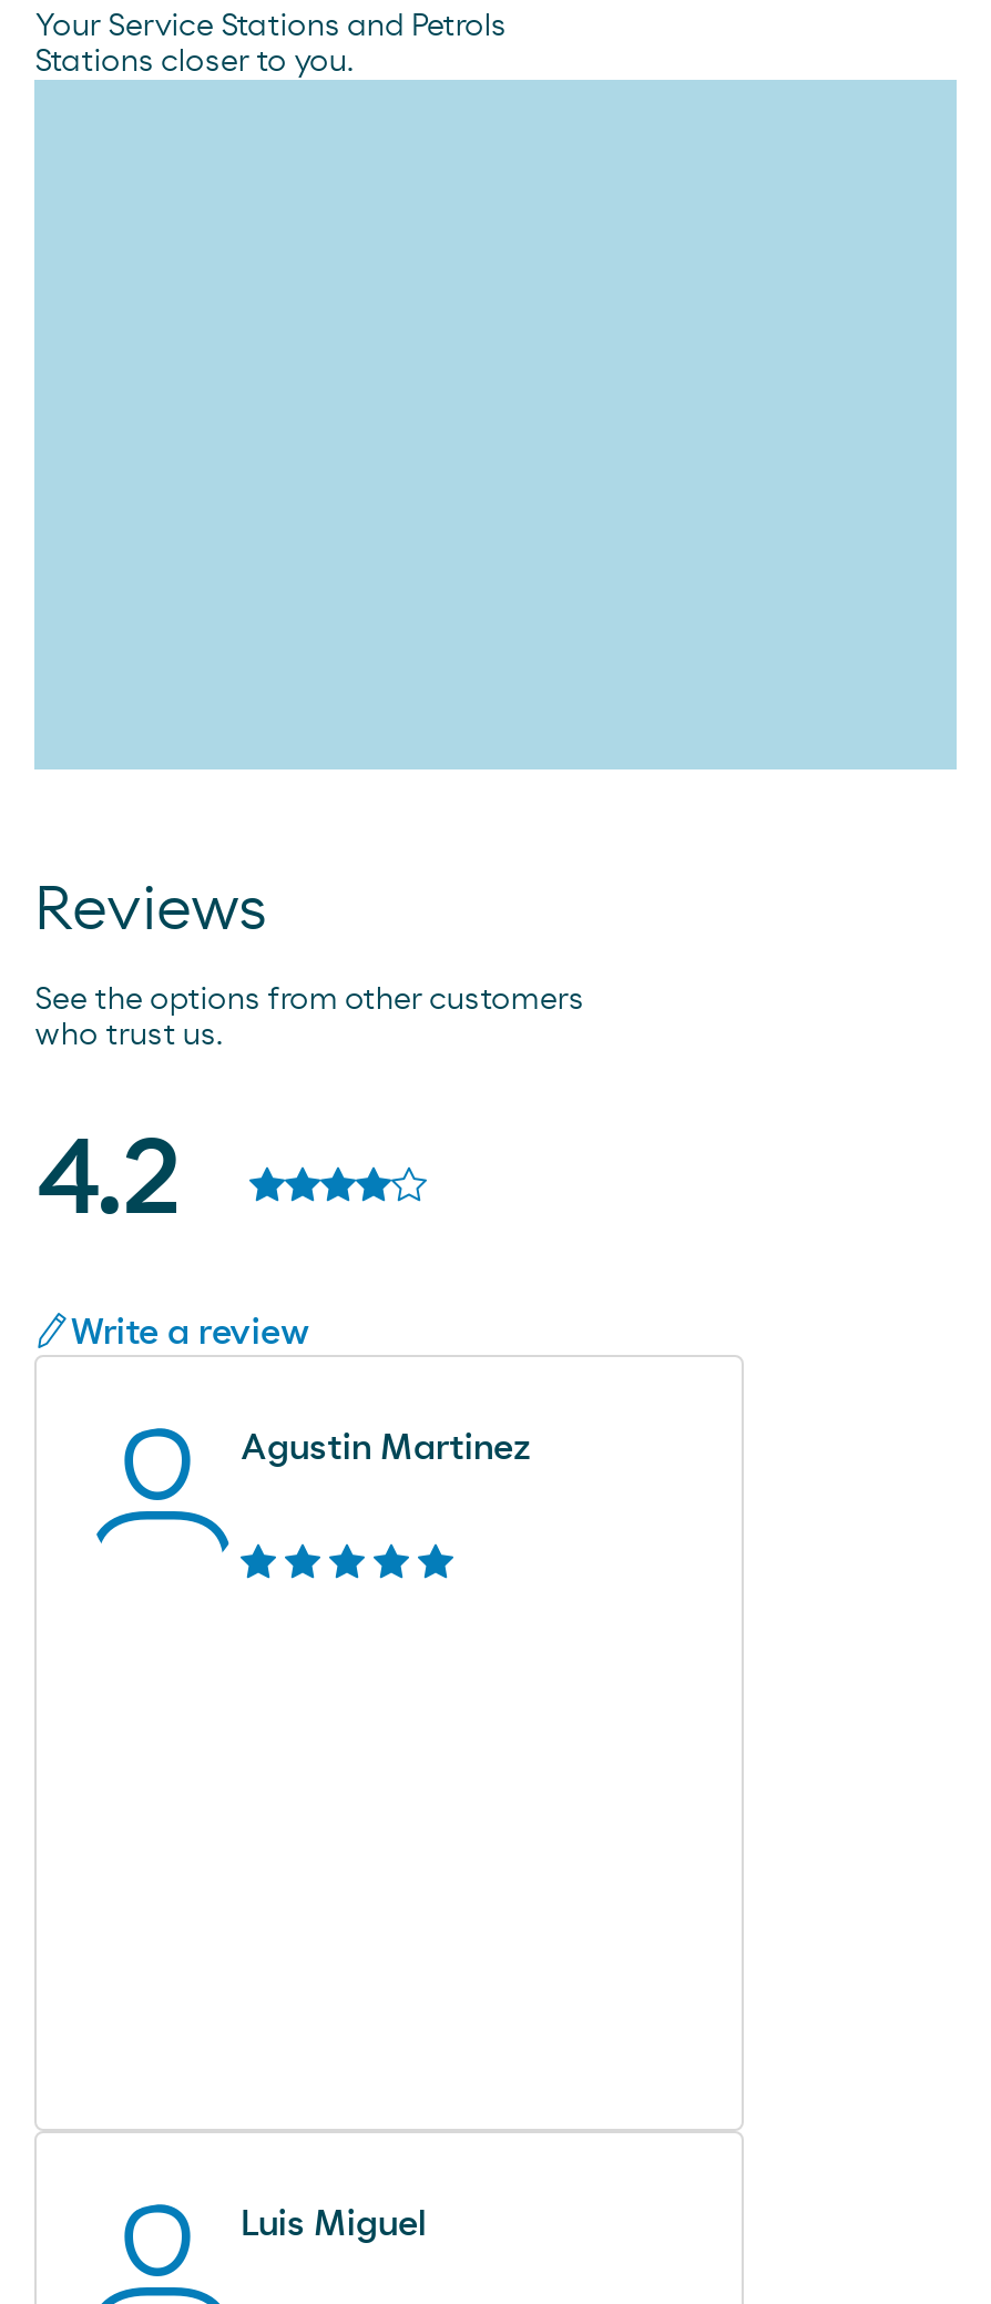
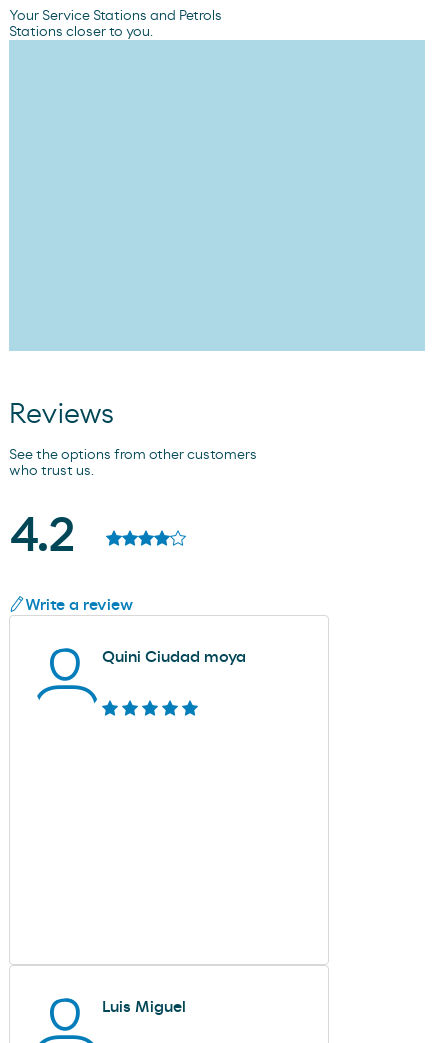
moved down: [image]

- Agustin Martinez
+ Quini Ciudad moya

moved up: [image]
